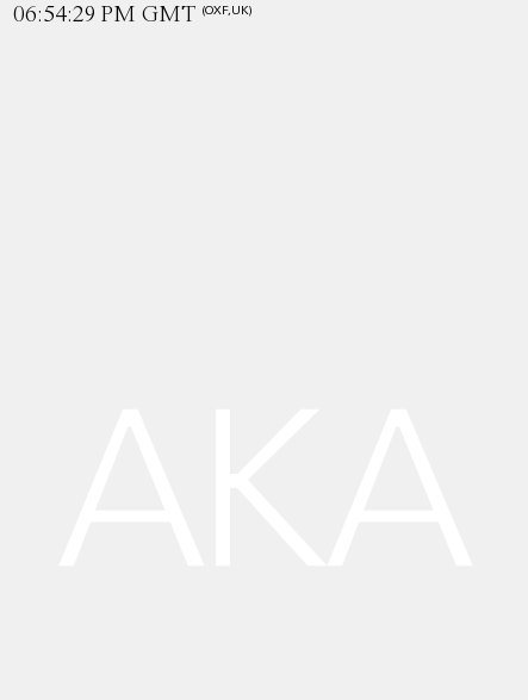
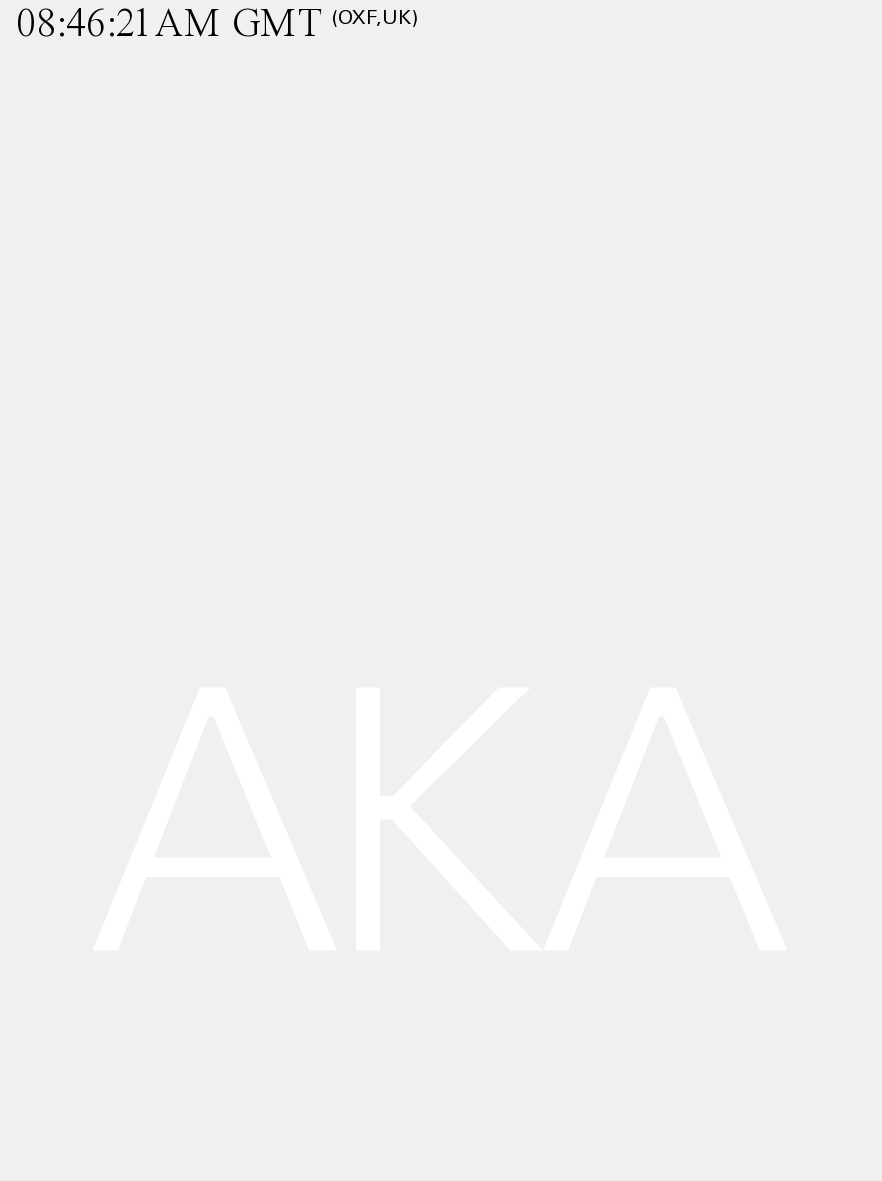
- 06:54:29 PM GMT (OXF,UK)
+ 08:46:21 AM GMT (OXF,UK)
